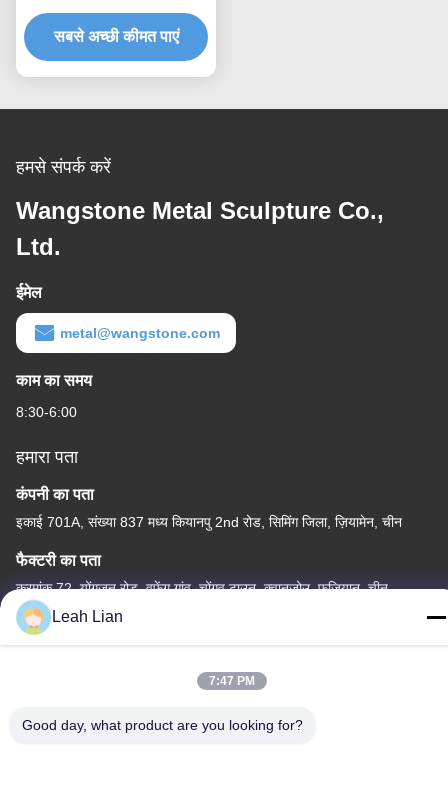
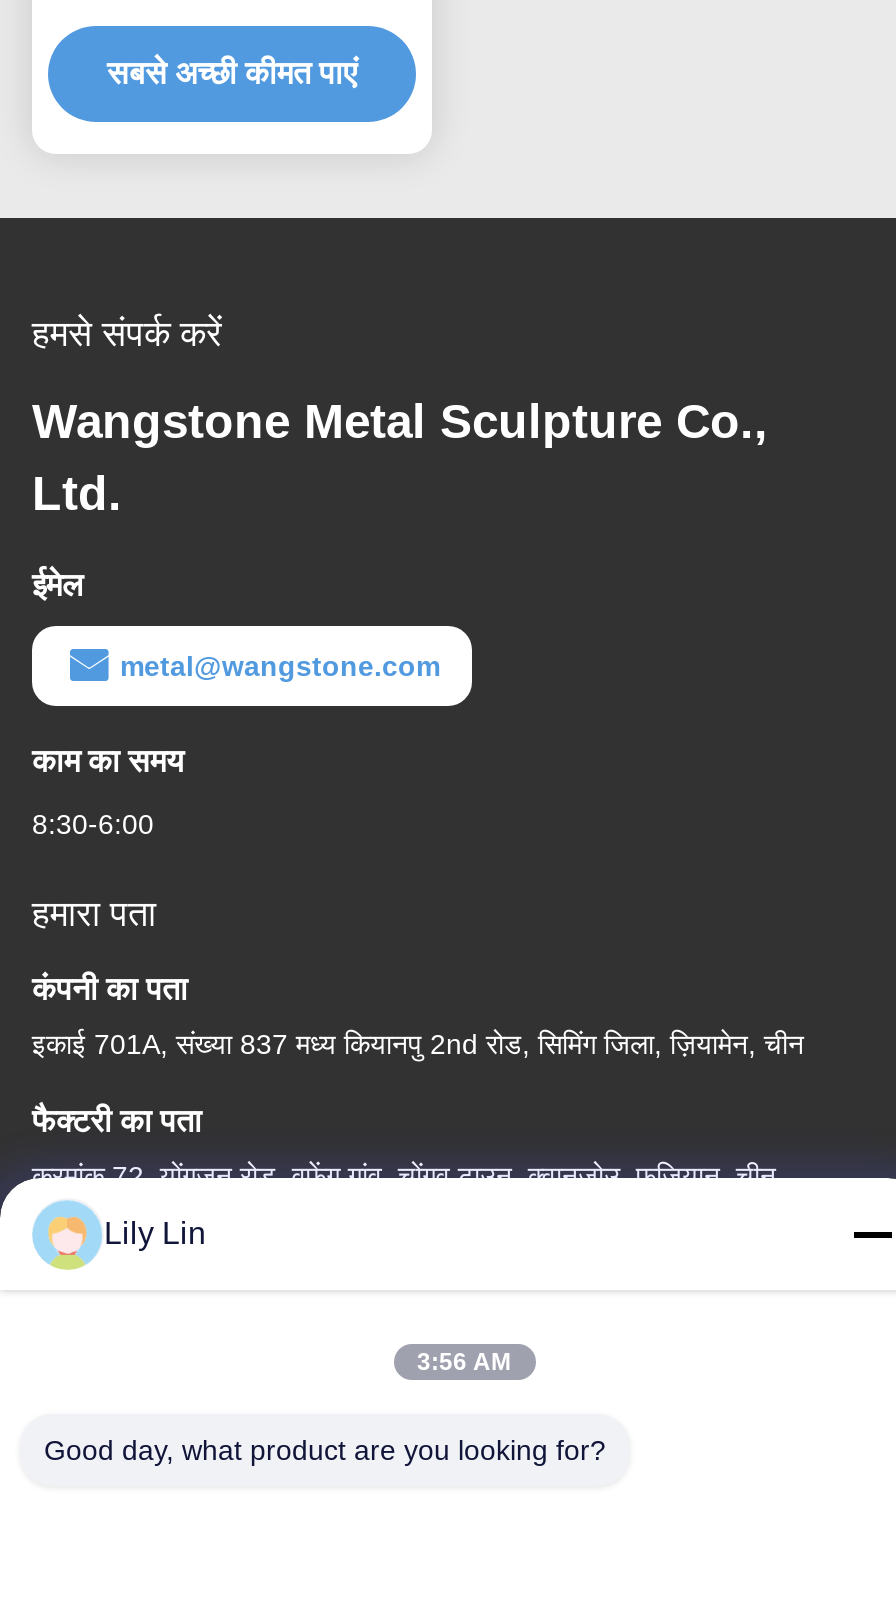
- Leah Lian
+ Lily Lin

- 7:47 PM
+ 3:56 AM
